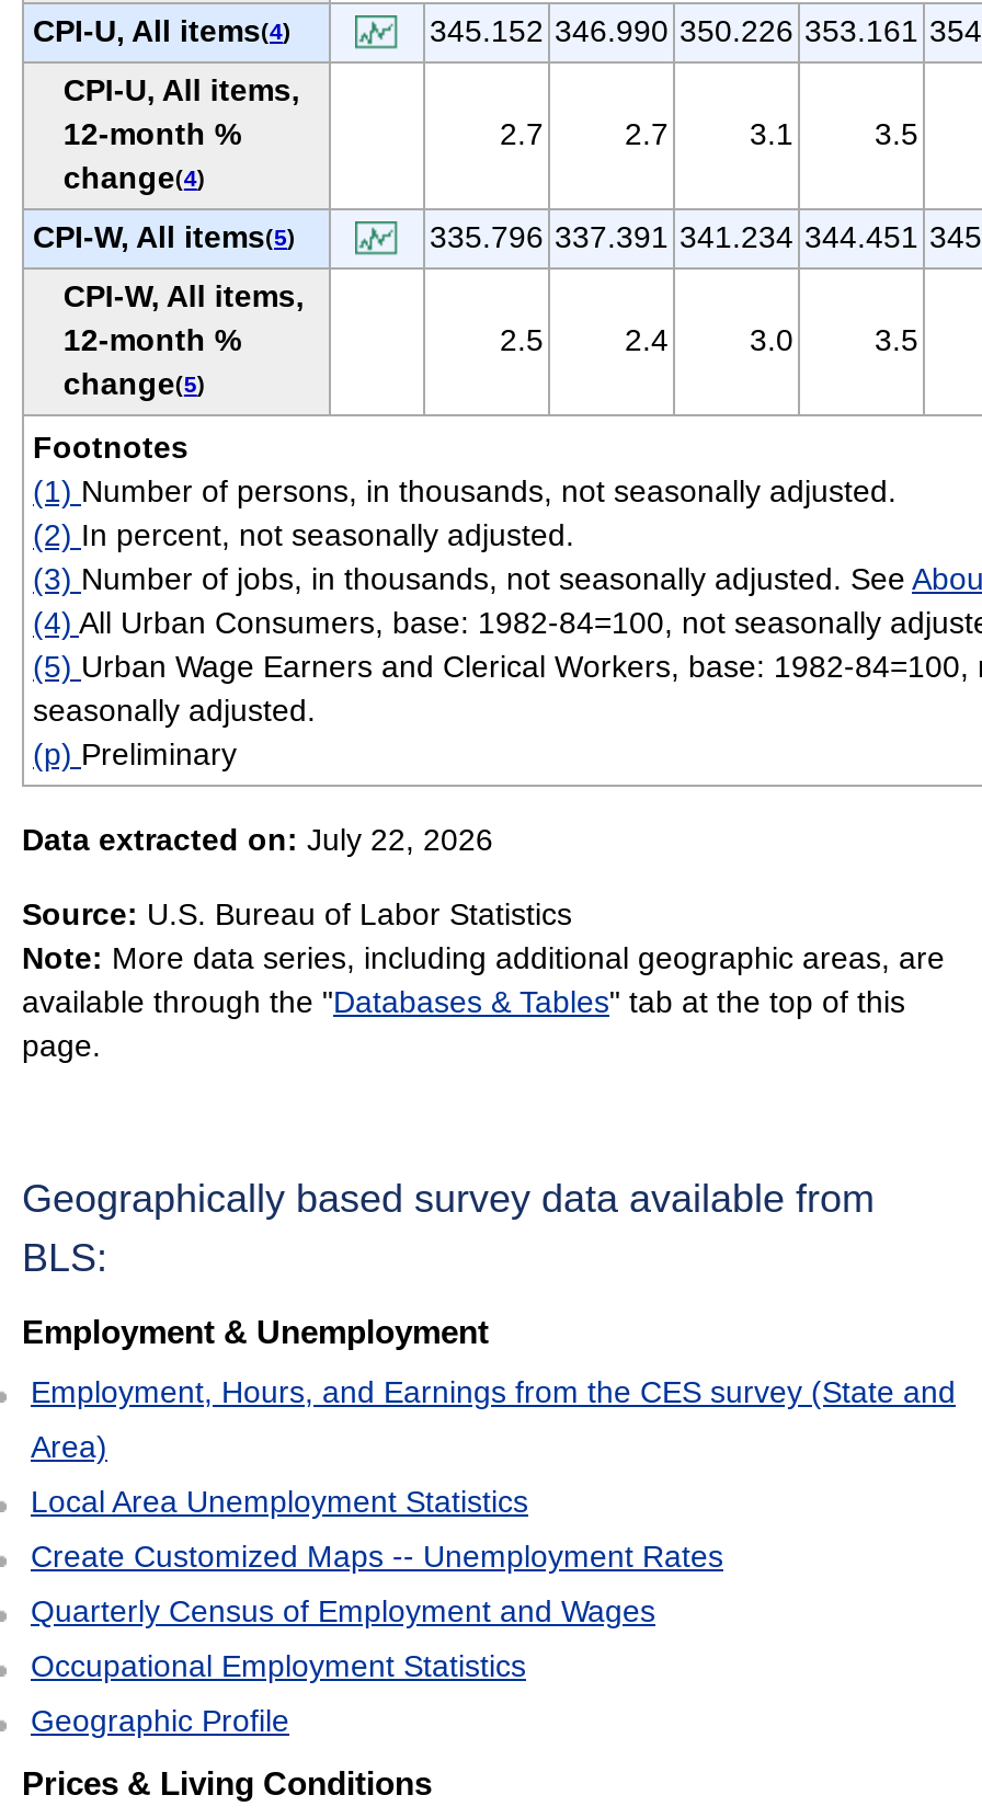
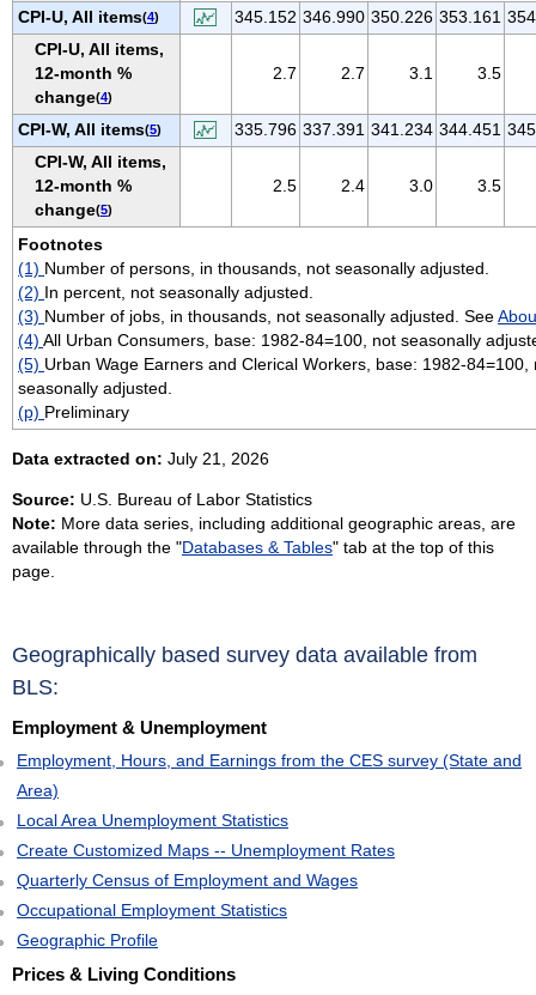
- Data extracted on: July 22, 2026
+ Data extracted on: July 21, 2026
